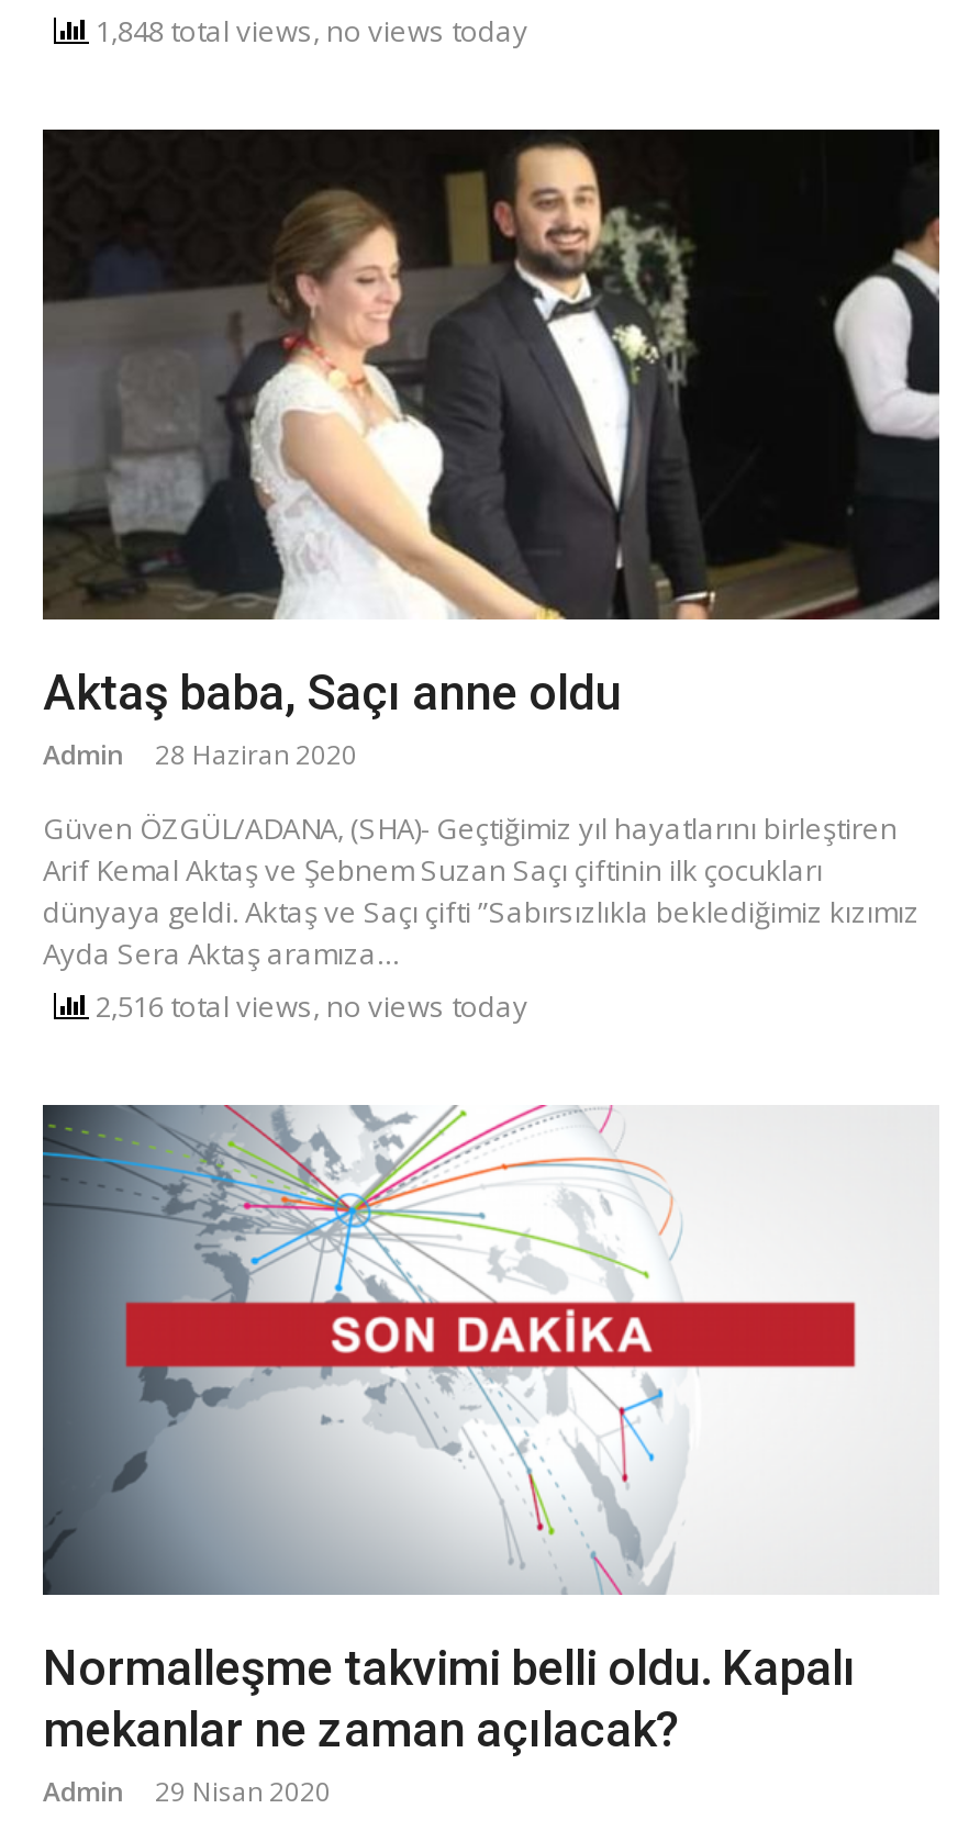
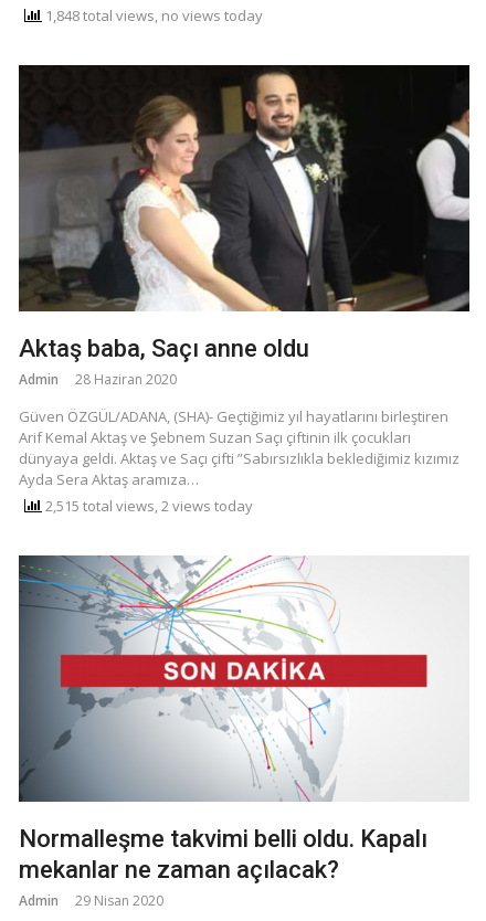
- 2,516 total views, no views today
+ 2,515 total views, 2 views today
